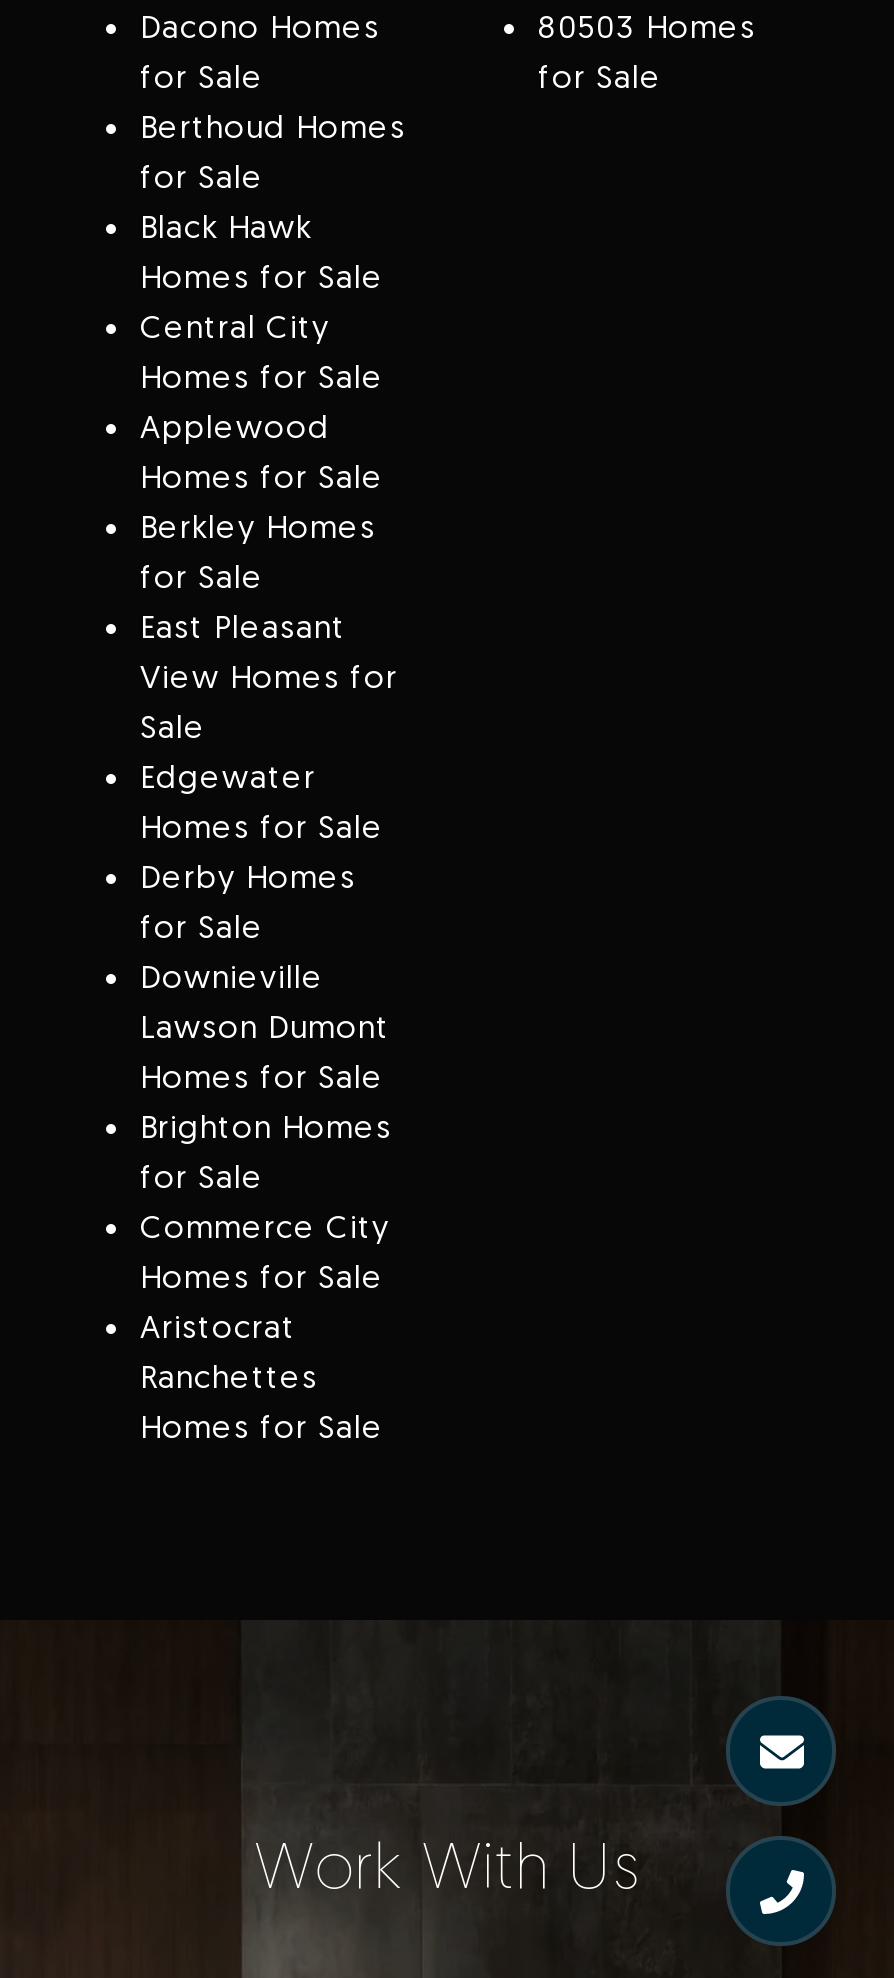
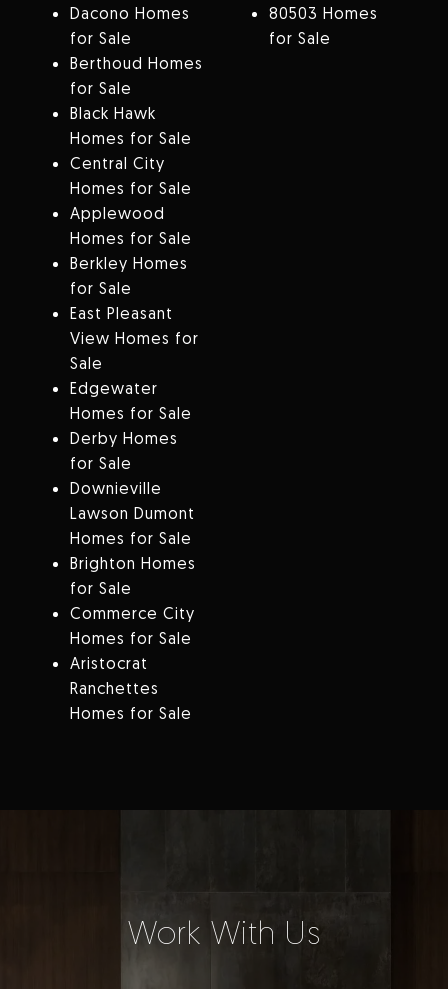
- [image]

- [image]
